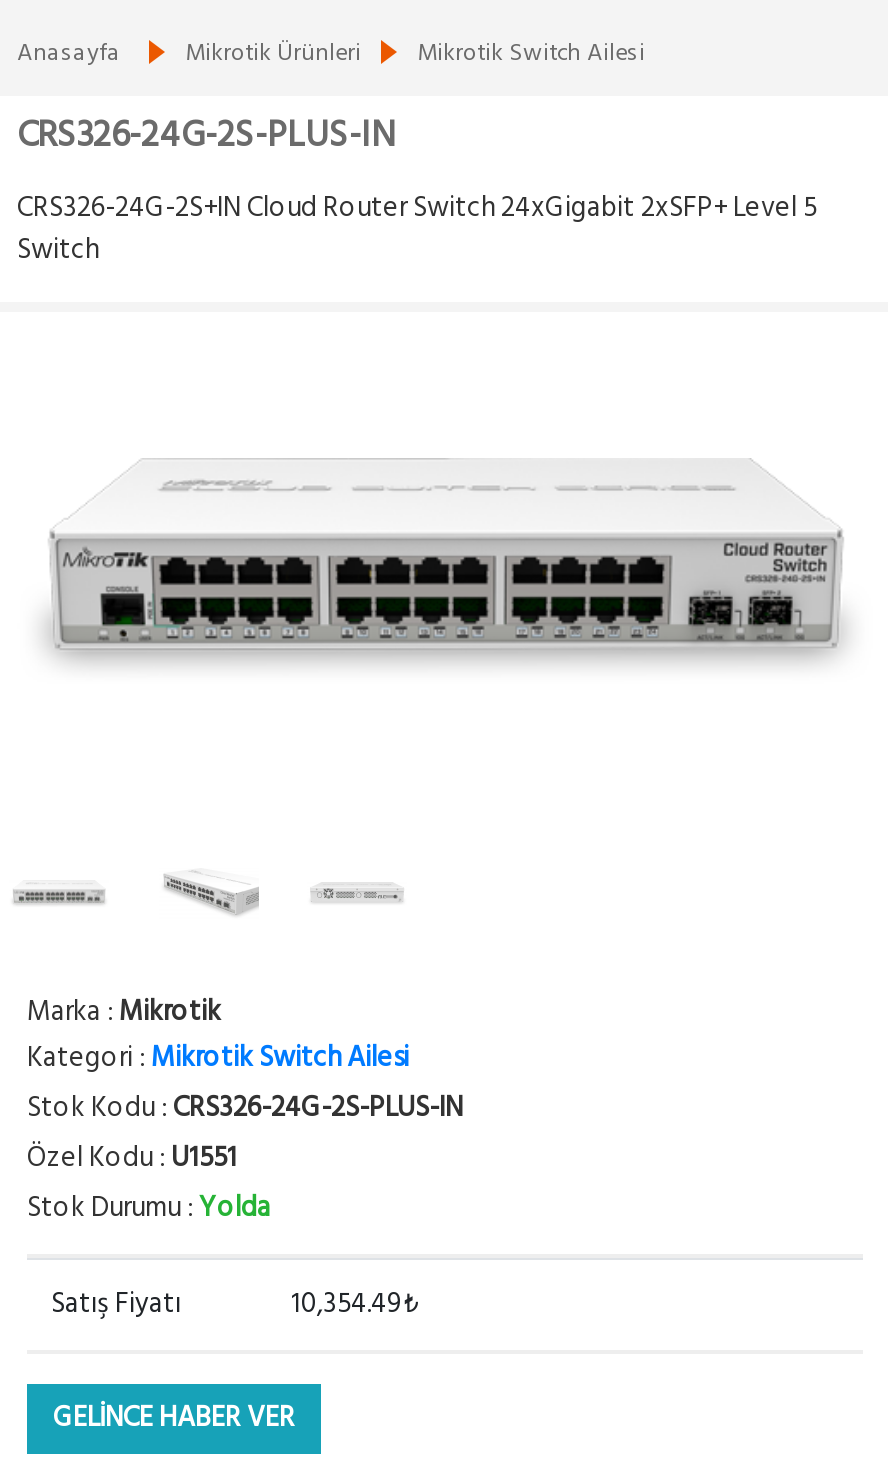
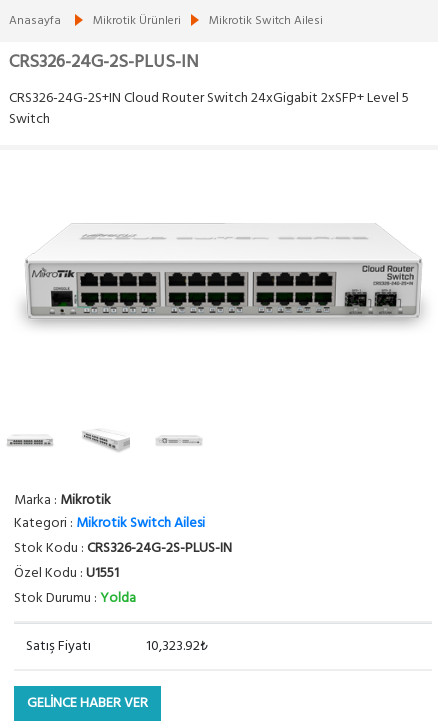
- 10,354.49₺
+ 10,323.92₺
